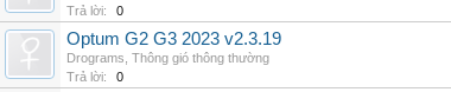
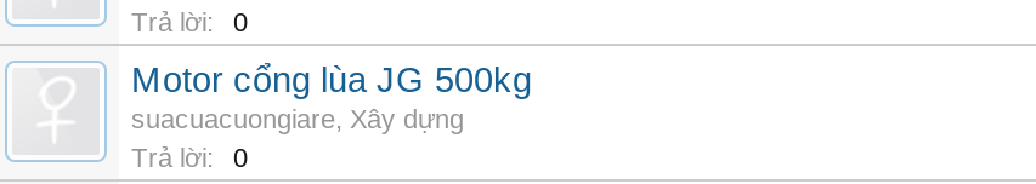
- Optum G2 G3 2023 v2.3.19
- Drograms, Thông gió thông thường
+ Motor cổng lùa JG 500kg
+ suacuacuongiare, Xây dựng
